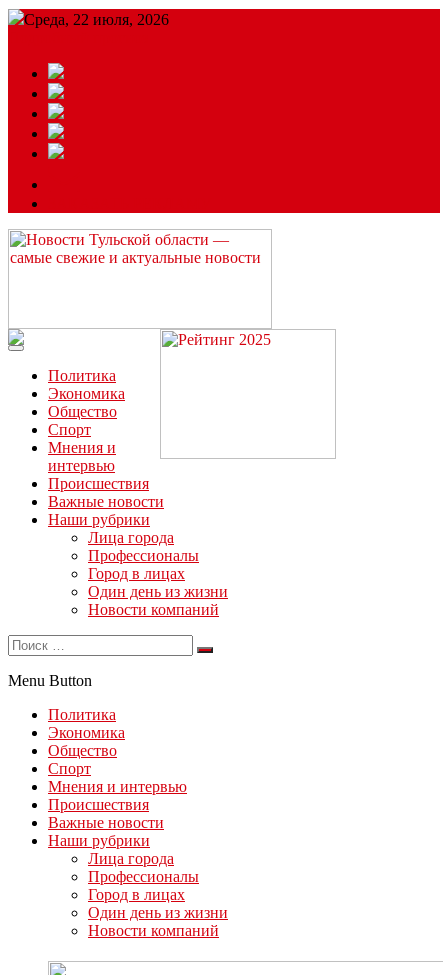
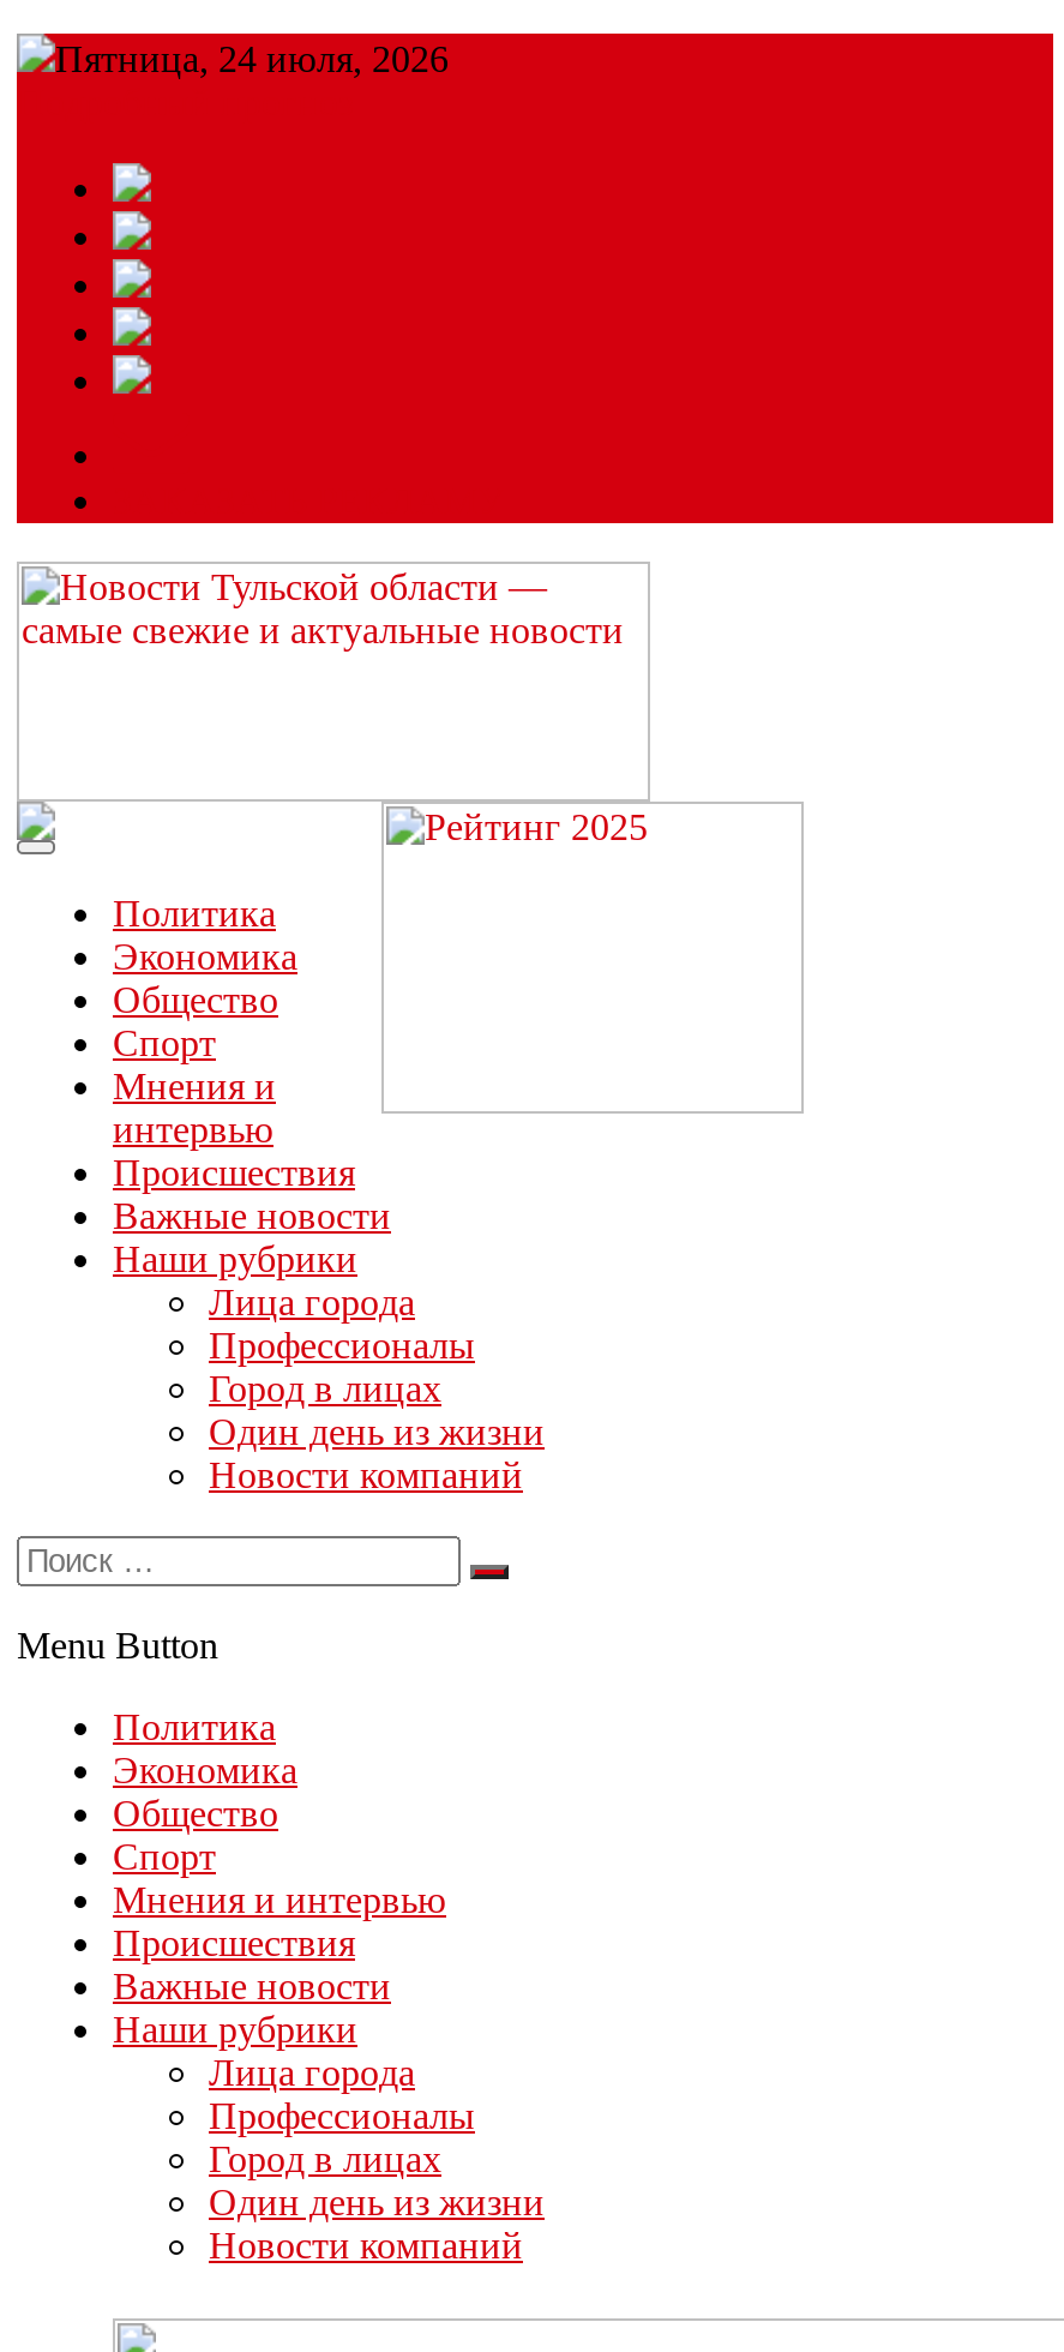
- Среда, 22 июля, 2026
+ Пятница, 24 июля, 2026
